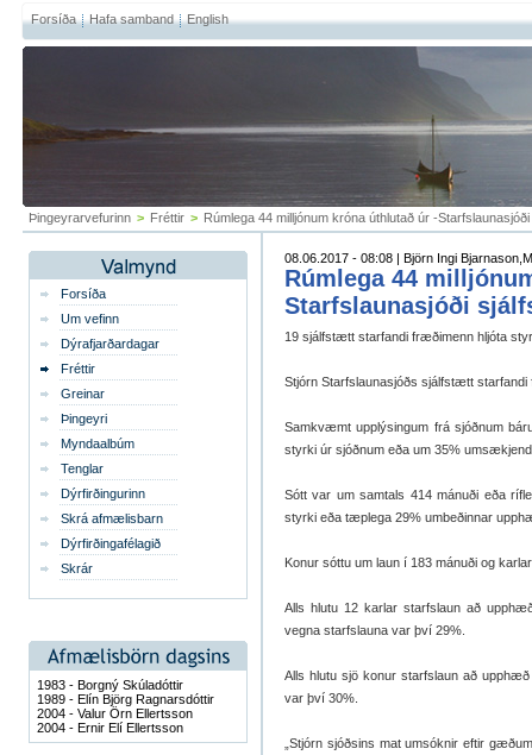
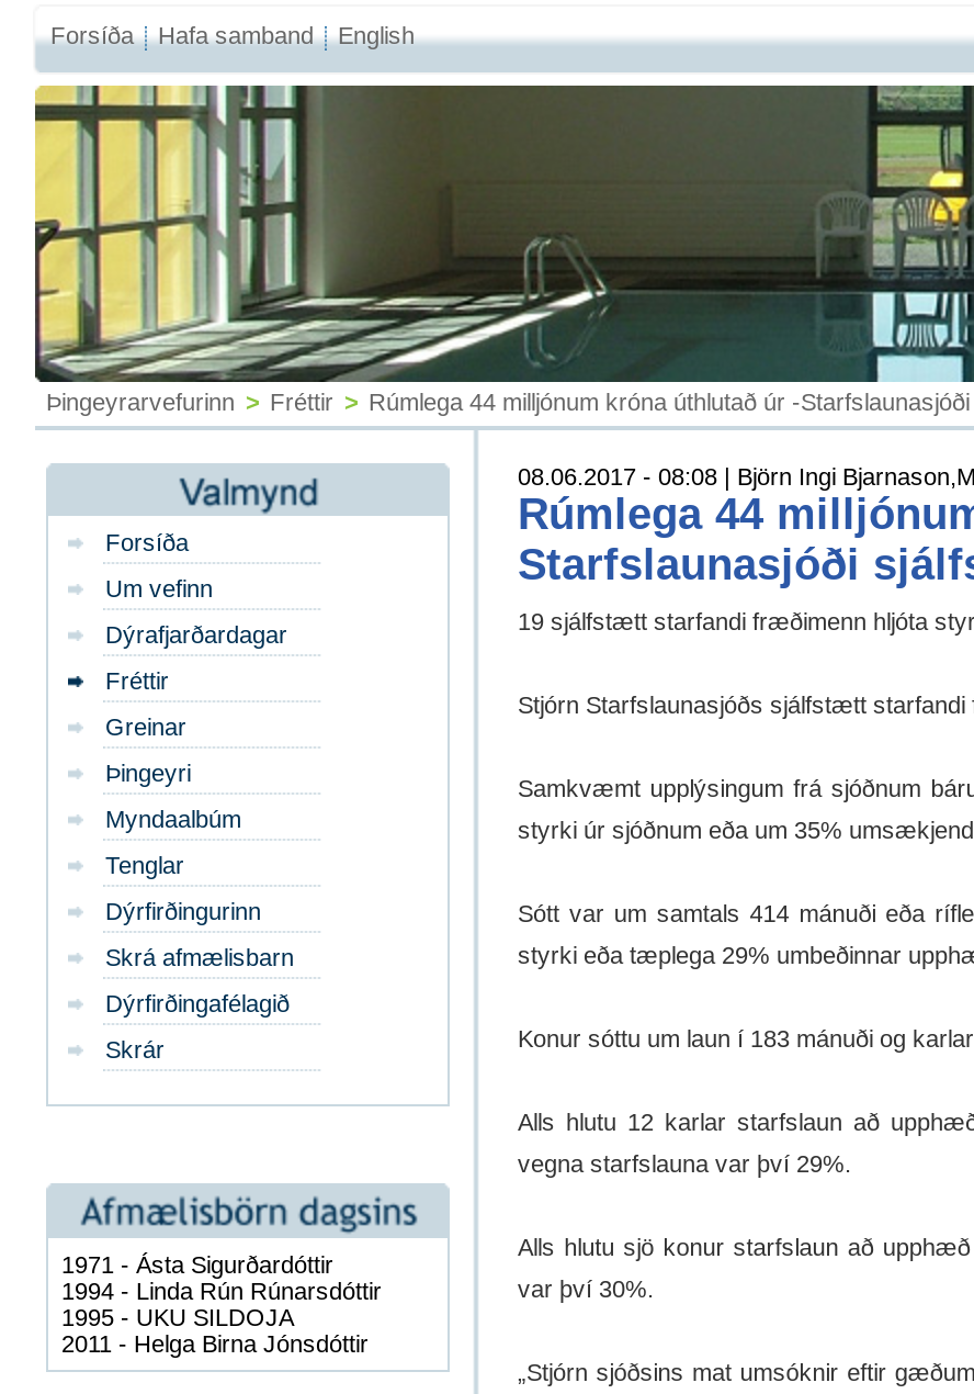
- [image]
+ [image]

- 1983 - Borgný Skúladóttir
- 1989 - Elín Björg Ragnarsdóttir
- 2004 - Valur Örn Ellertsson
- 2004 - Ernir Elí Ellertsson
+ 1971 - Ásta Sigurðardóttir
+ 1994 - Linda Rún Rúnarsdóttir
+ 1995 - UKU SILDOJA
+ 2011 - Helga Birna Jónsdóttir
